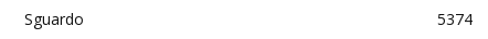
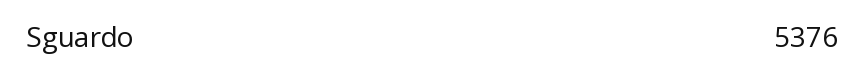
- 5374
+ 5376
